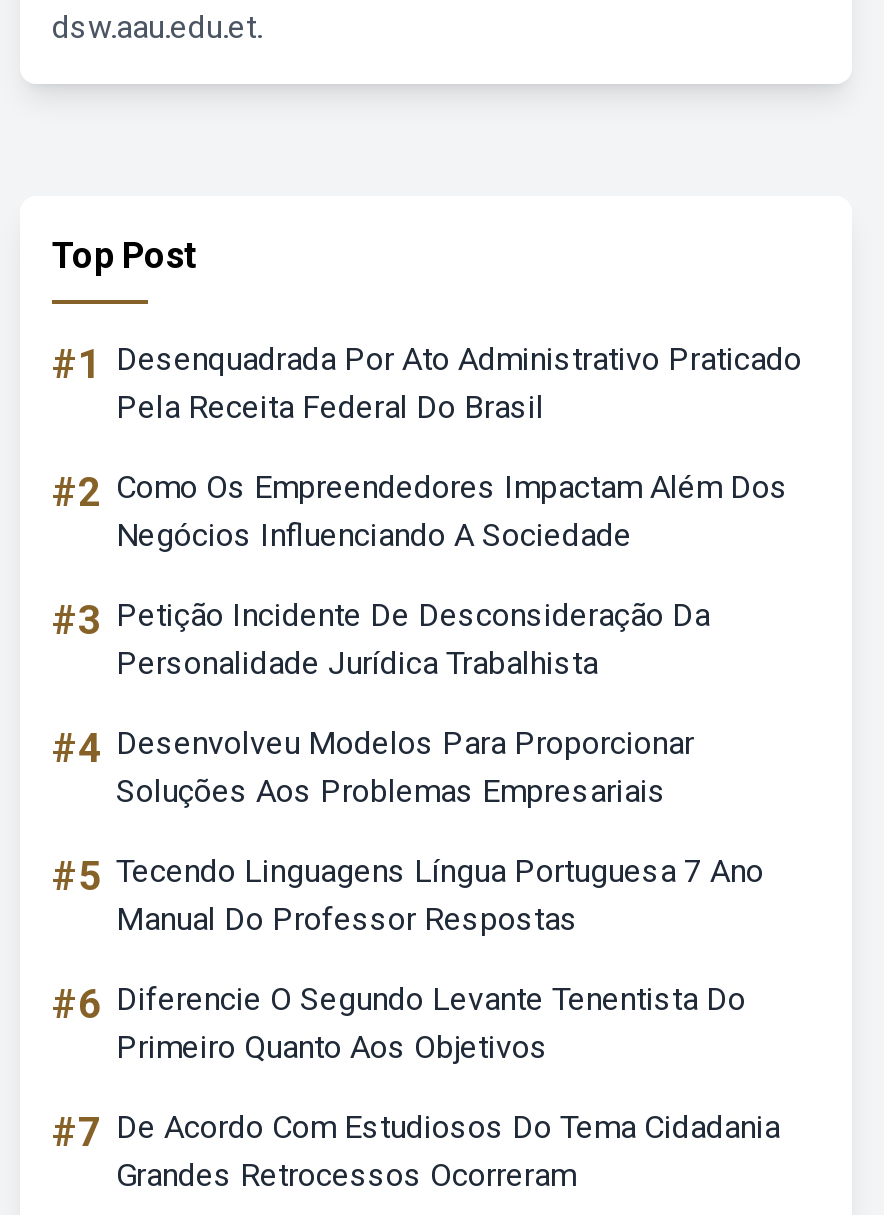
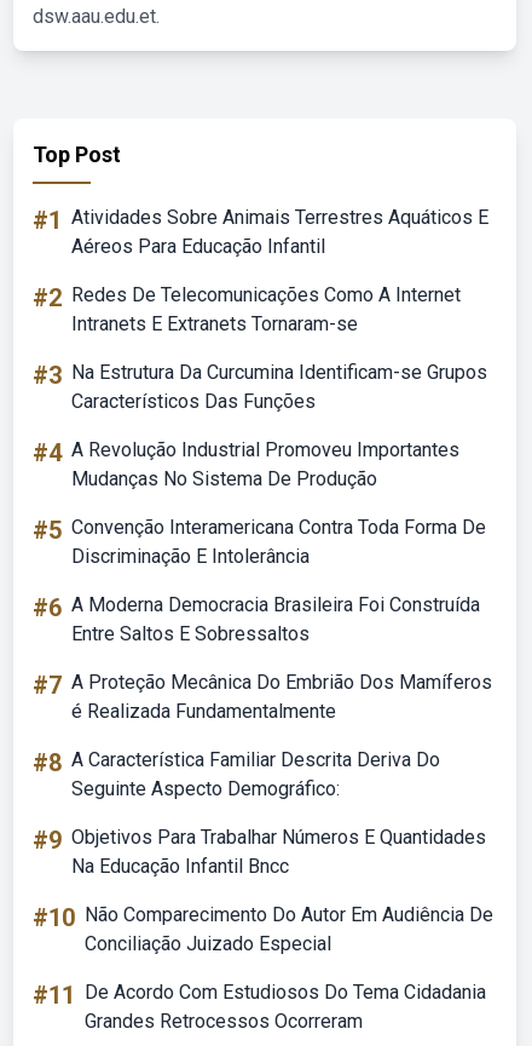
- #1 Desenquadrada Por Ato Administrativo Praticado
- Pela Receita Federal Do Brasil
- #2 Como Os Empreendedores Impactam Além Dos
- Negócios Influenciando A Sociedade
- #3 Petição Incidente De Desconsideração Da
- Personalidade Jurídica Trabalhista
- #4 Desenvolveu Modelos Para Proporcionar
- Soluções Aos Problemas Empresariais
- #5 Tecendo Linguagens Língua Portuguesa 7 Ano
- Manual Do Professor Respostas
- #6 Diferencie O Segundo Levante Tenentista Do
- Primeiro Quanto Aos Objetivos
- #7 De Acordo Com Estudiosos Do Tema Cidadania
+ #1 Atividades Sobre Animais Terrestres Aquáticos E
+ Aéreos Para Educação Infantil
+ #2 Redes De Telecomunicações Como A Internet
+ Intranets E Extranets Tornaram-se
+ #3 Na Estrutura Da Curcumina Identificam-se Grupos
+ Característicos Das Funções
+ #4 A Revolução Industrial Promoveu Importantes
+ Mudanças No Sistema De Produção
+ #5 Convenção Interamericana Contra Toda Forma De
+ Discriminação E Intolerância
+ #6 A Moderna Democracia Brasileira Foi Construída
+ Entre Saltos E Sobressaltos
+ #7 A Proteção Mecânica Do Embrião Dos Mamíferos
+ é Realizada Fundamentalmente
+ #8 A Característica Familiar Descrita Deriva Do
+ Seguinte Aspecto Demográfico:
+ #9 Objetivos Para Trabalhar Números E Quantidades
+ Na Educação Infantil Bncc
+ #10 Não Comparecimento Do Autor Em Audiência De
+ Conciliação Juizado Especial
+ #11 De Acordo Com Estudiosos Do Tema Cidadania
